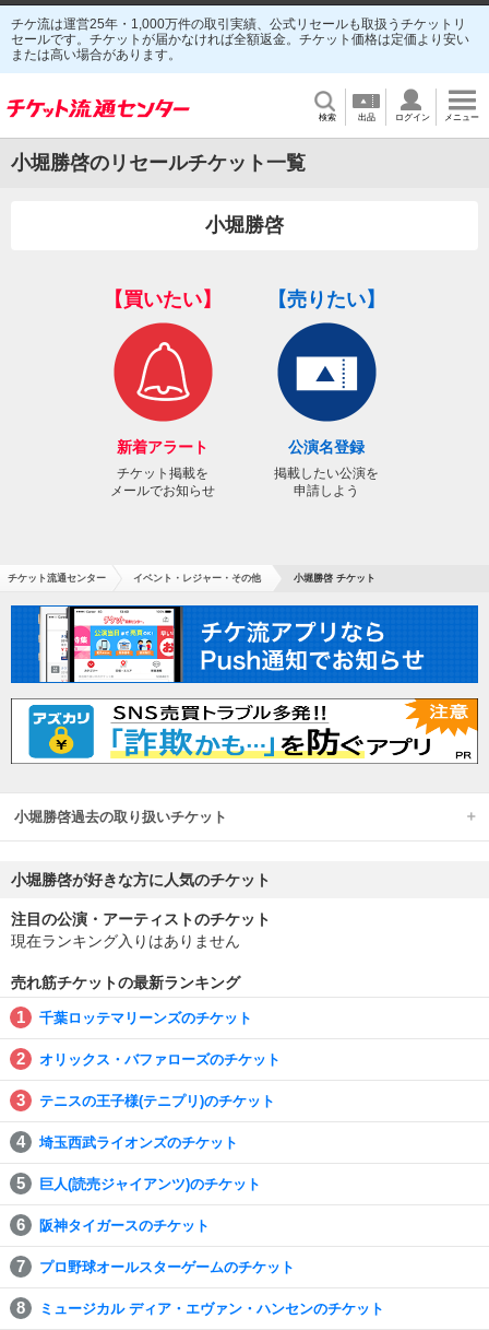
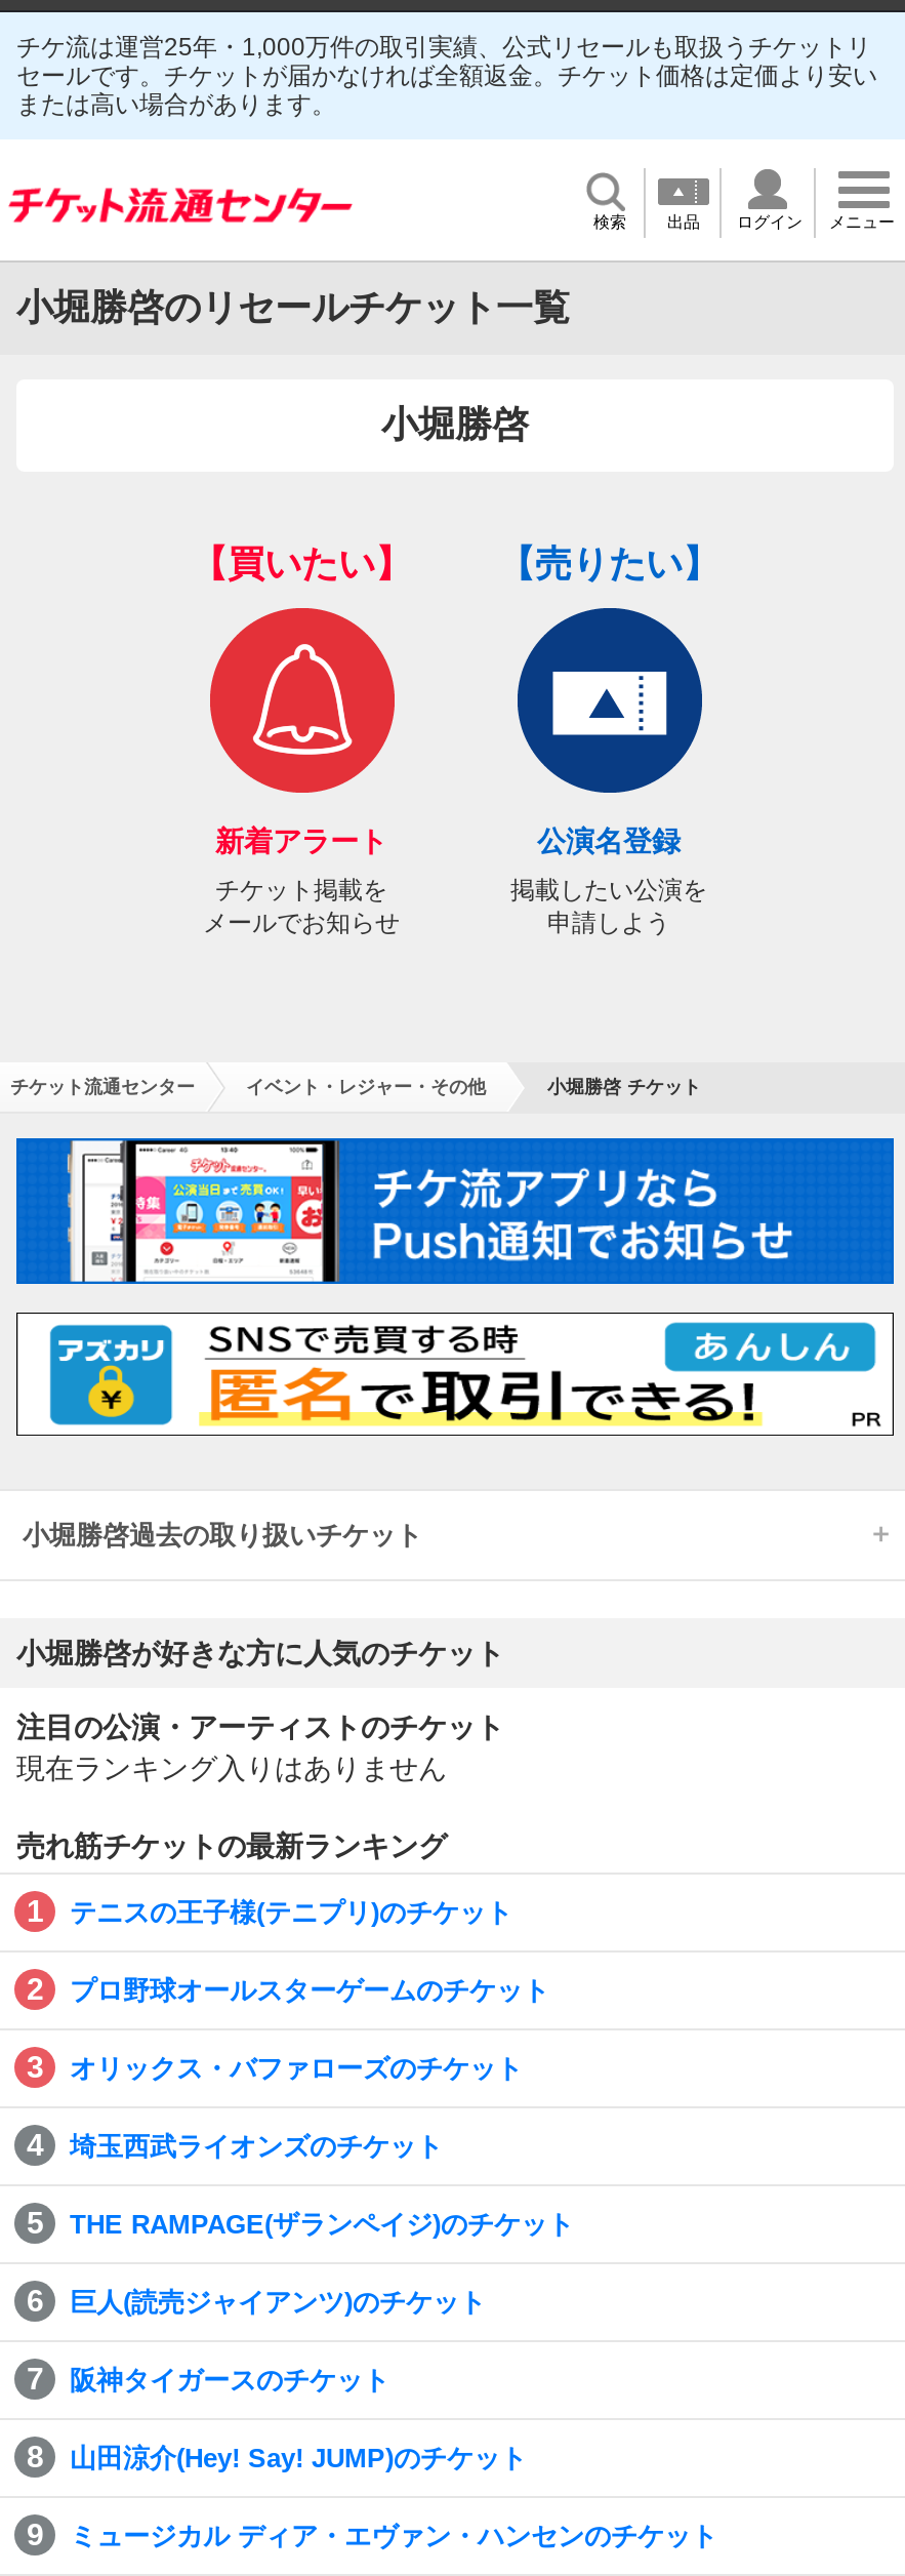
- [image]
+ [image]

- 千葉ロッテマリーンズのチケット

moved up: テニスの王子様(テニプリ)のチケット

+ THE RAMPAGE(ザランペイジ)のチケット

+ 山田涼介(Hey! Say! JUMP)のチケット

moved up: プロ野球オールスターゲームのチケット
